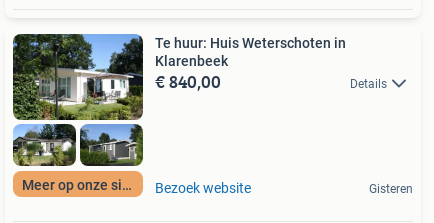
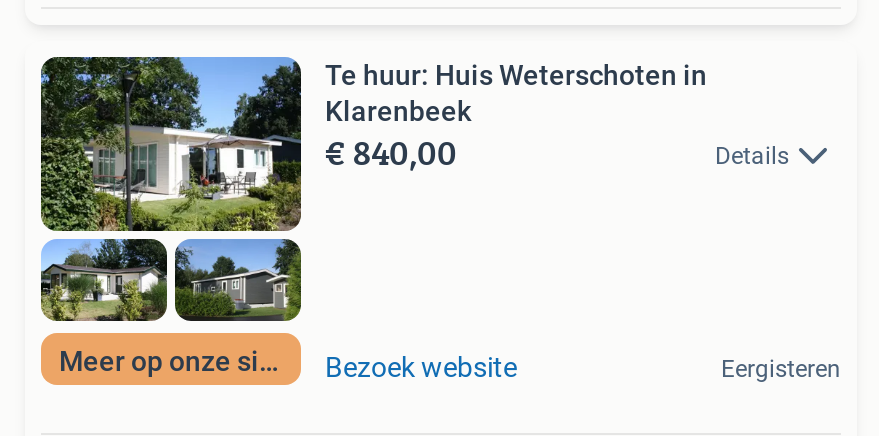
- Gisteren
+ Eergisteren
